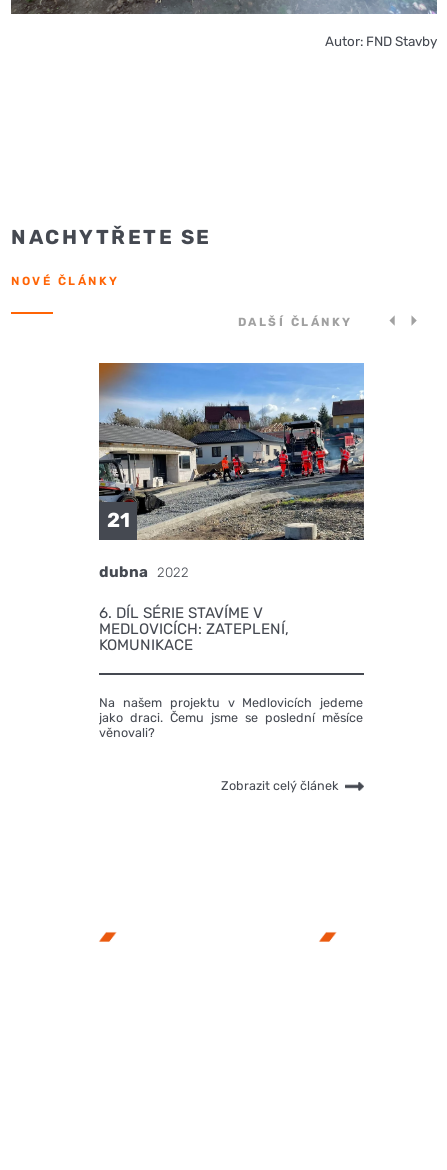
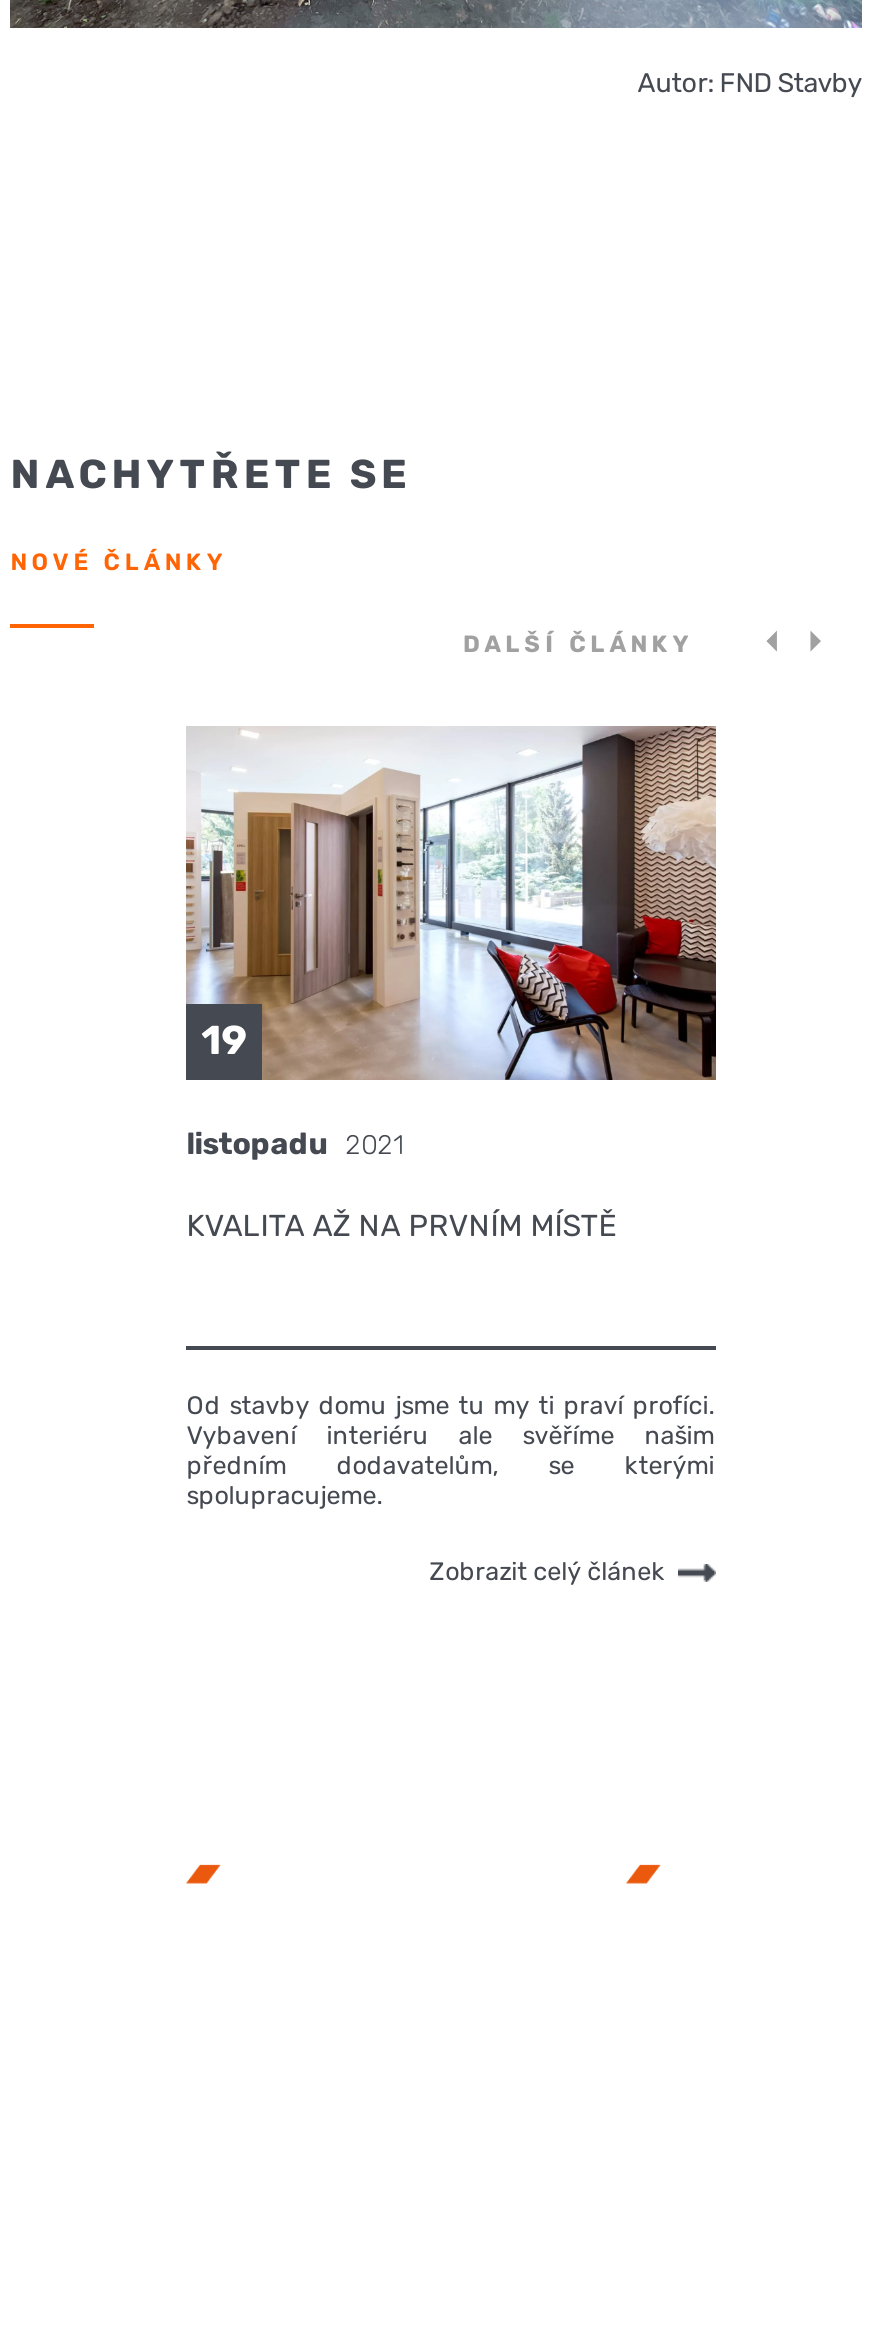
- [image]
- 21
+ [image]
+ 19

- dubna 2022
+ listopadu 2021

- 6. DÍL SÉRIE STAVÍME V
- MEDLOVICÍCH: ZATEPLENÍ,
- KOMUNIKACE
+ KVALITA AŽ NA PRVNÍM MÍSTĚ

- Na našem projektu v Medlovicích jedeme
- jako draci. Čemu jsme se poslední měsíce
- věnovali?
+ Od stavby domu jsme tu my ti praví profíci.
+ Vybavení interiéru ale svěříme našim
+ předním dodavatelům, se kterými
+ spolupracujeme.
